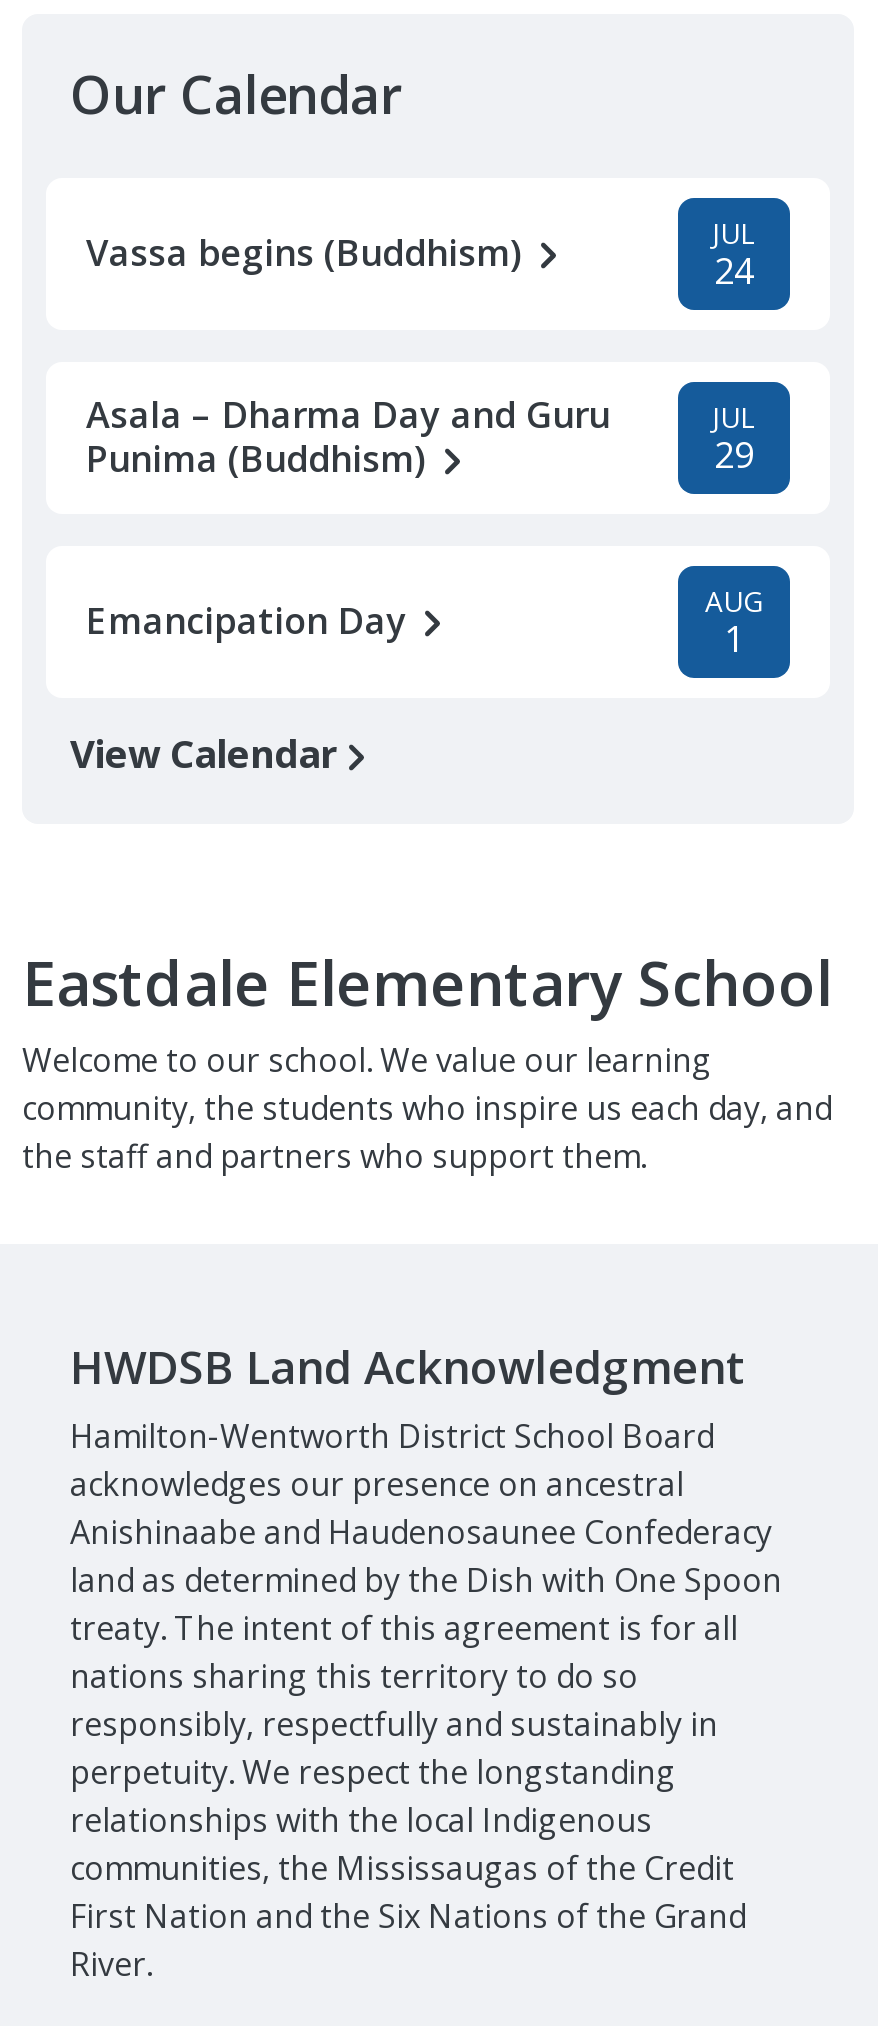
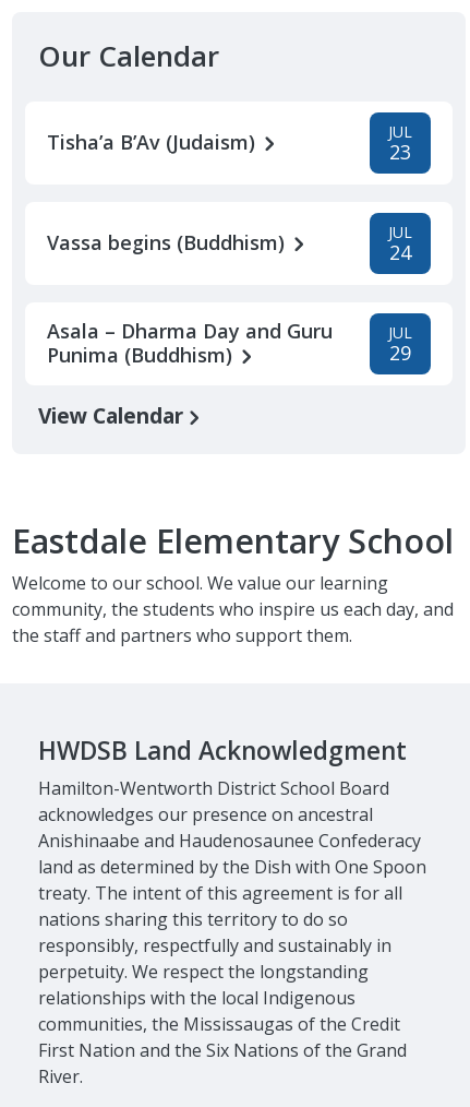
+ Tisha’a B’Av (Judaism)
+ JUL
+ 23

moved down: Vassa begins (Buddhism) | JUL | 24 | Asala – Dharma Day and Guru | Punima (Buddhism) | JUL | 29

- Emancipation Day
- AUG
- 1
